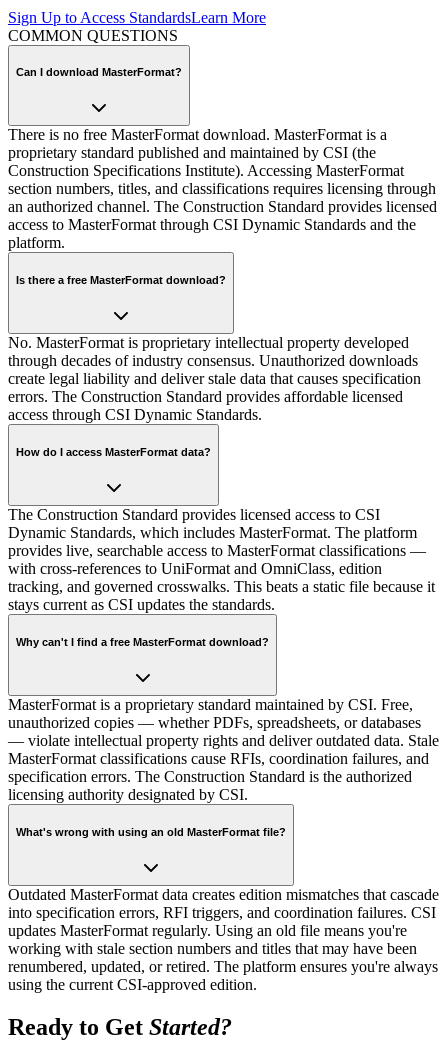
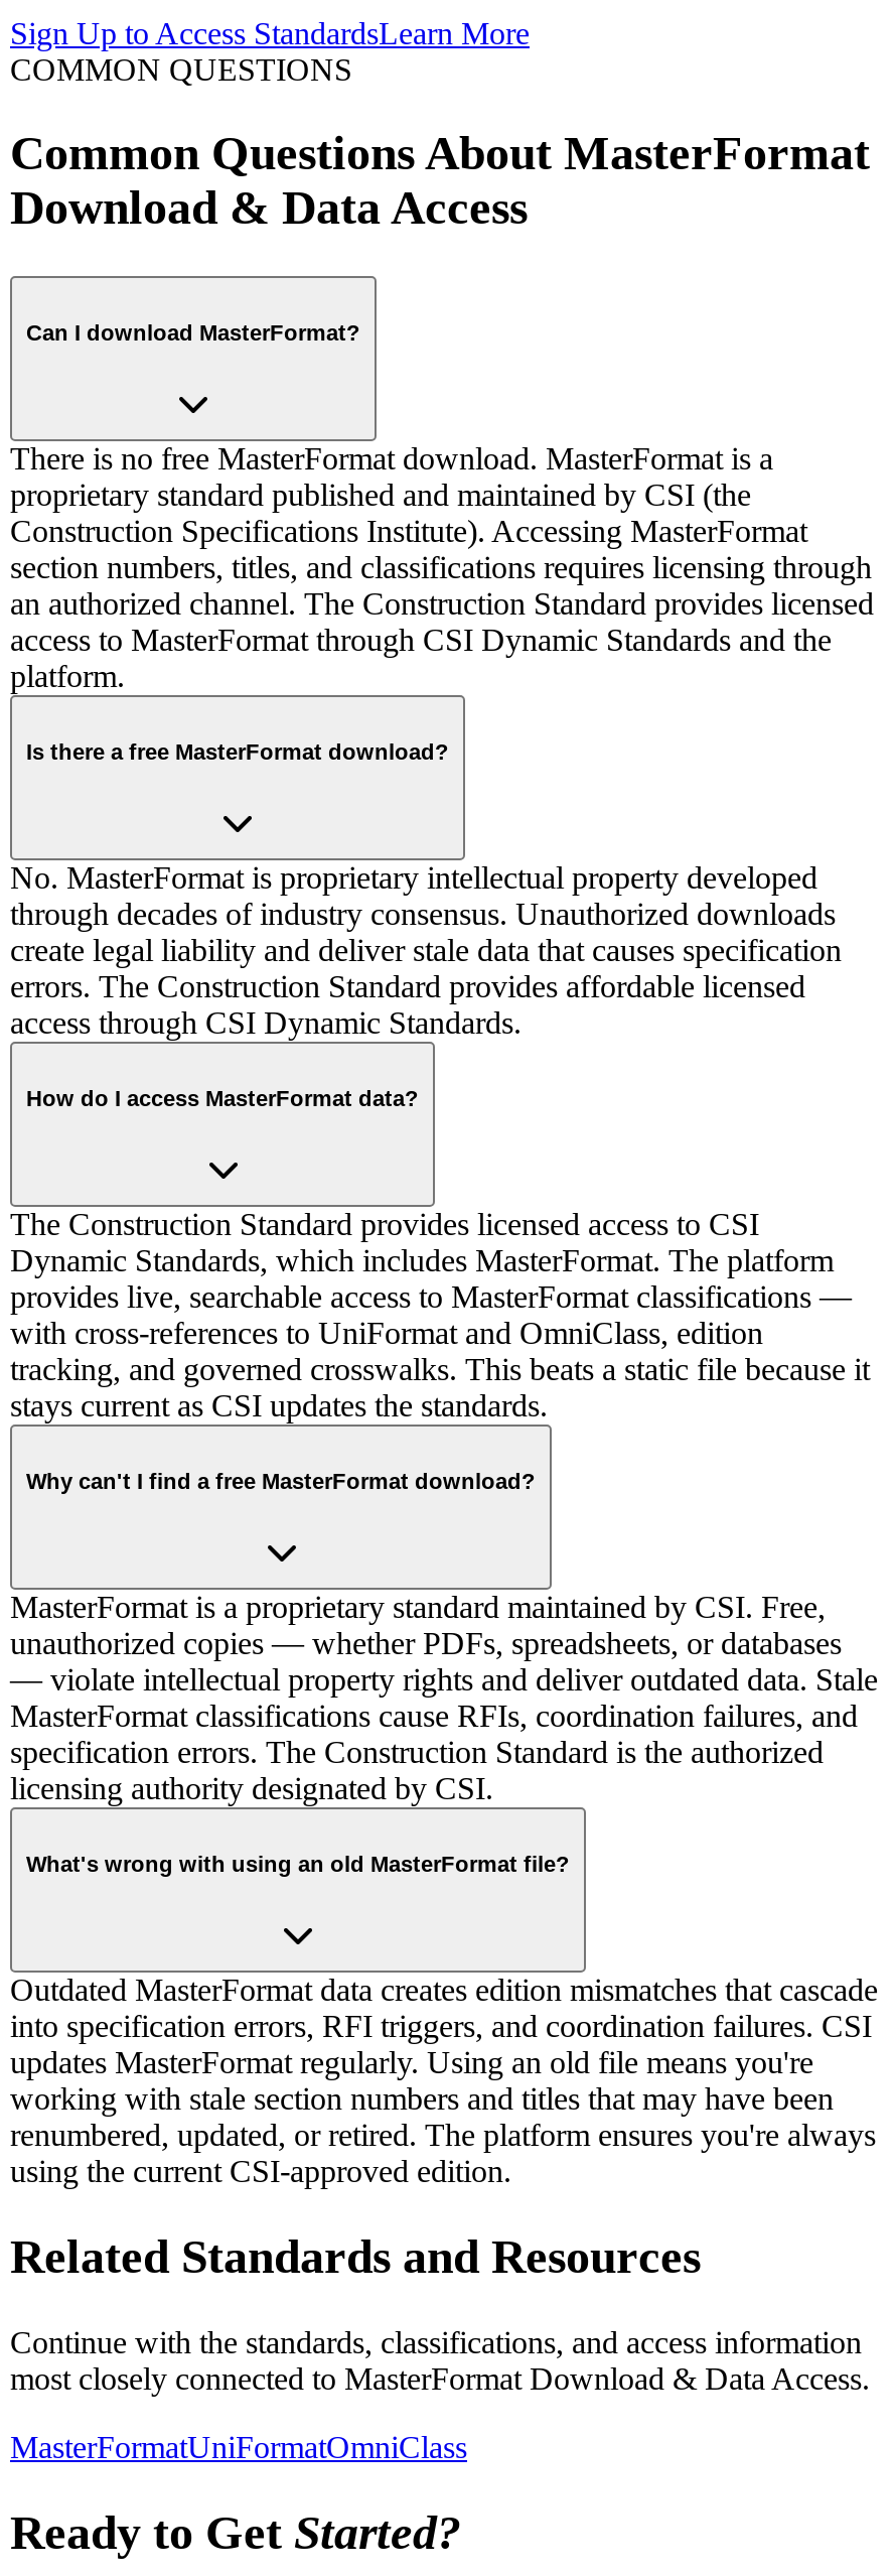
+ Common Questions About MasterFormat
+ Download & Data Access

+ Related Standards and Resources
+ Continue with the standards, classifications, and access information
+ most closely connected to MasterFormat Download & Data Access.
+ MasterFormatUniFormatOmniClass
